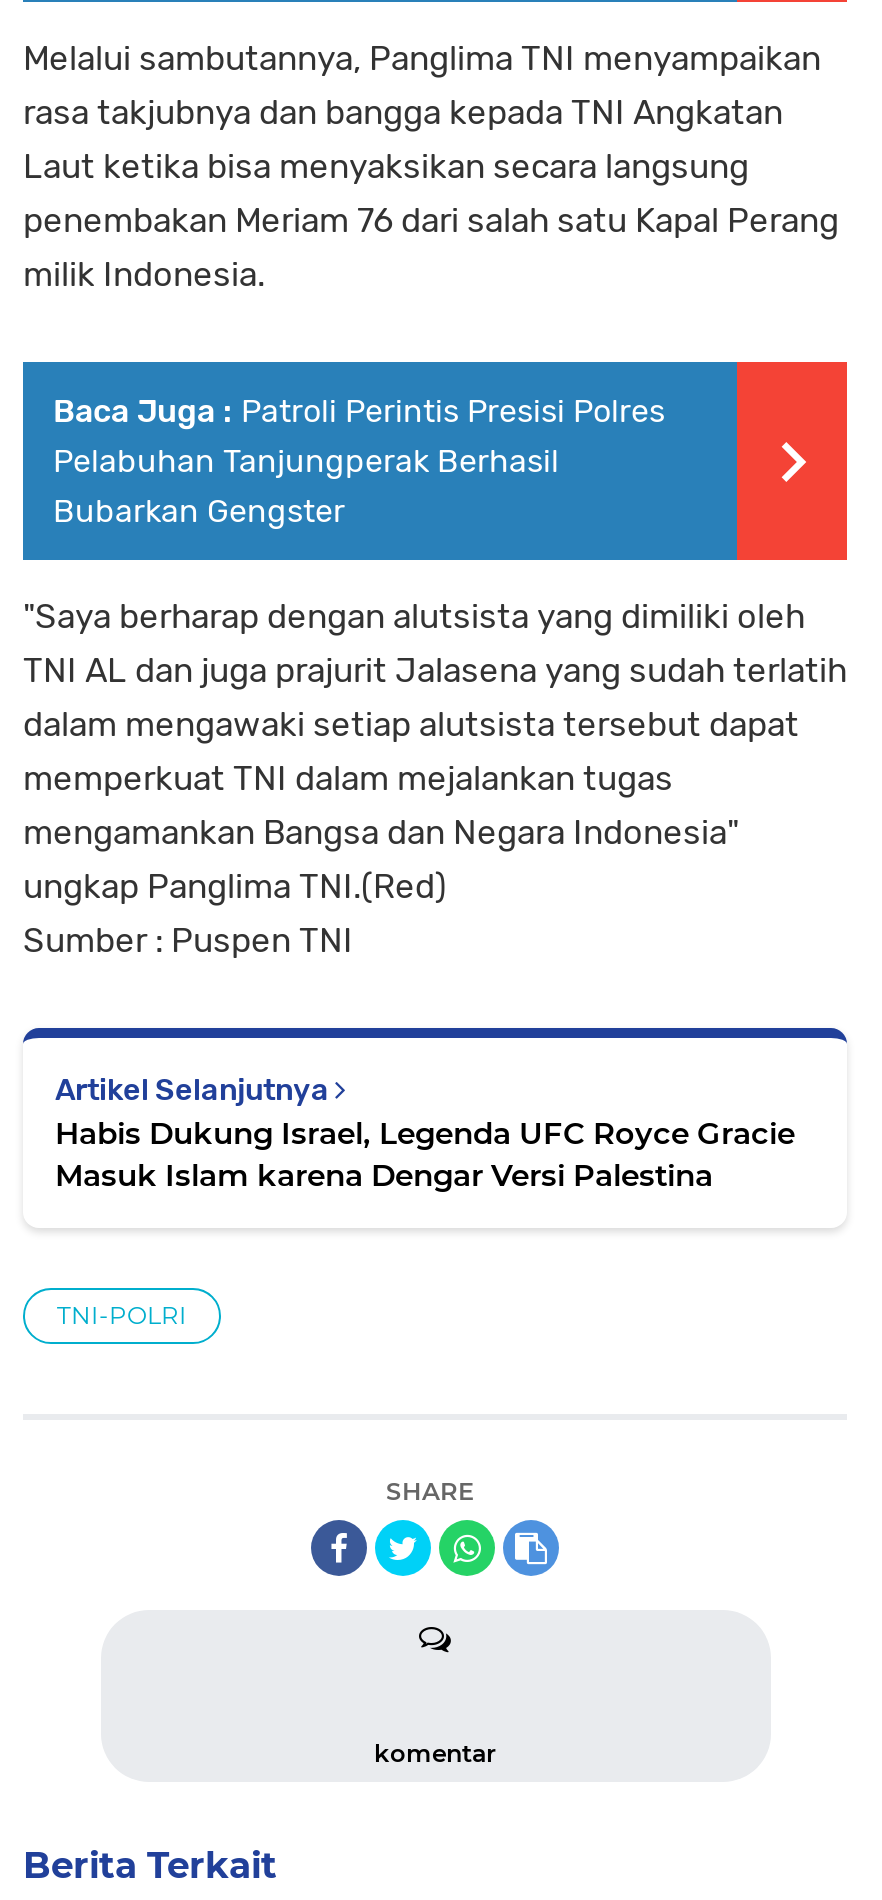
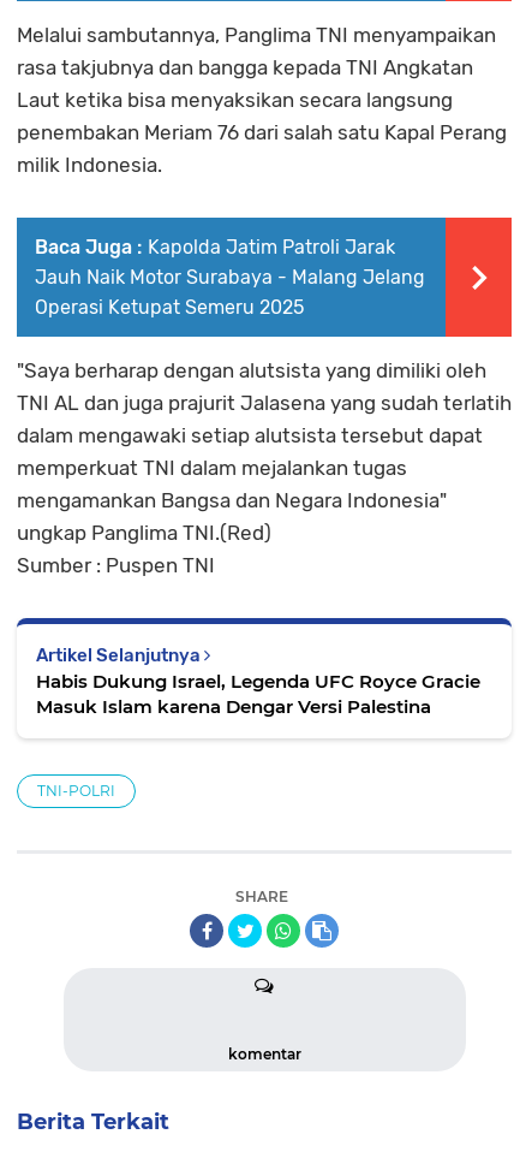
- Baca Juga : Patroli Perintis Presisi Polres
- Pelabuhan Tanjungperak Berhasil
- Bubarkan Gengster
+ Baca Juga : Kapolda Jatim Patroli Jarak
+ Jauh Naik Motor Surabaya - Malang Jelang
+ Operasi Ketupat Semeru 2025
